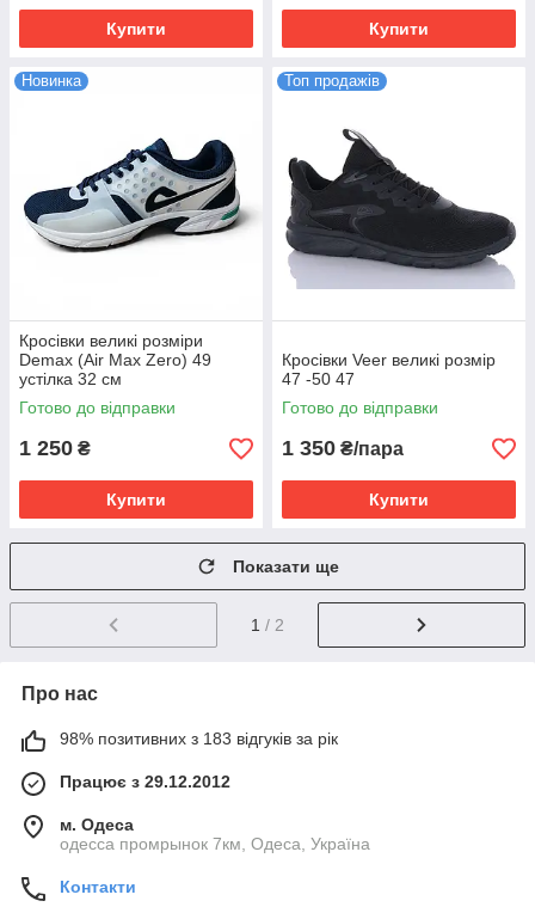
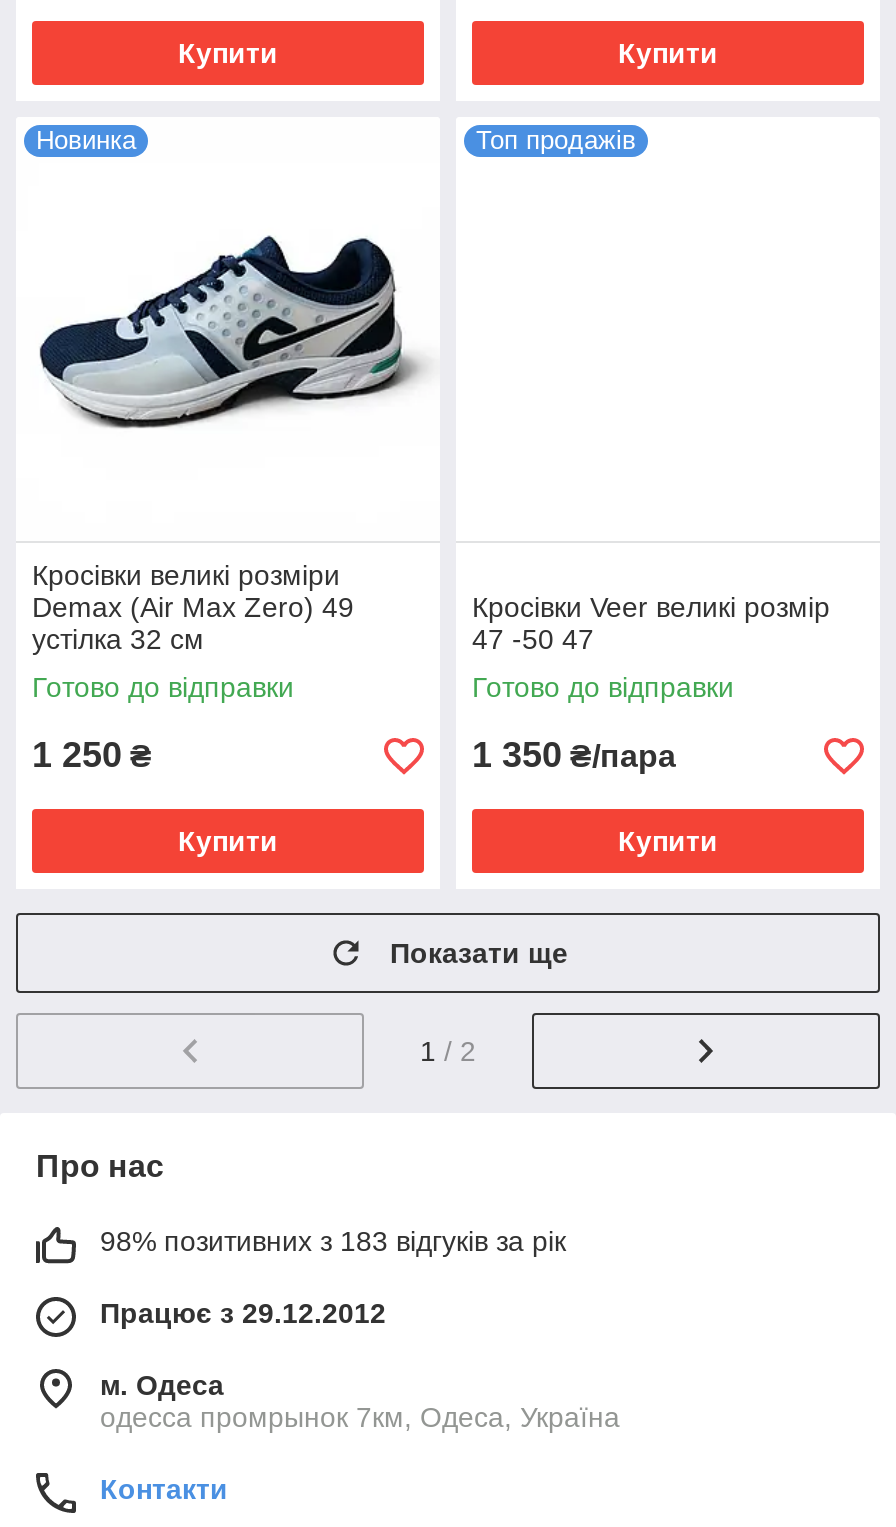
- [image]
